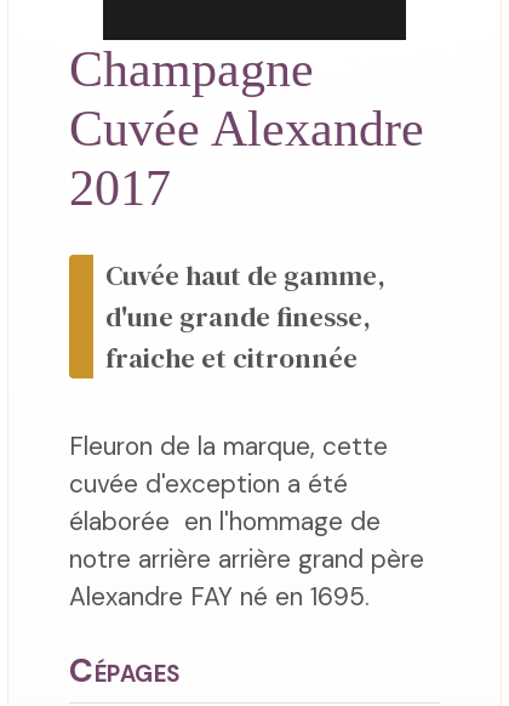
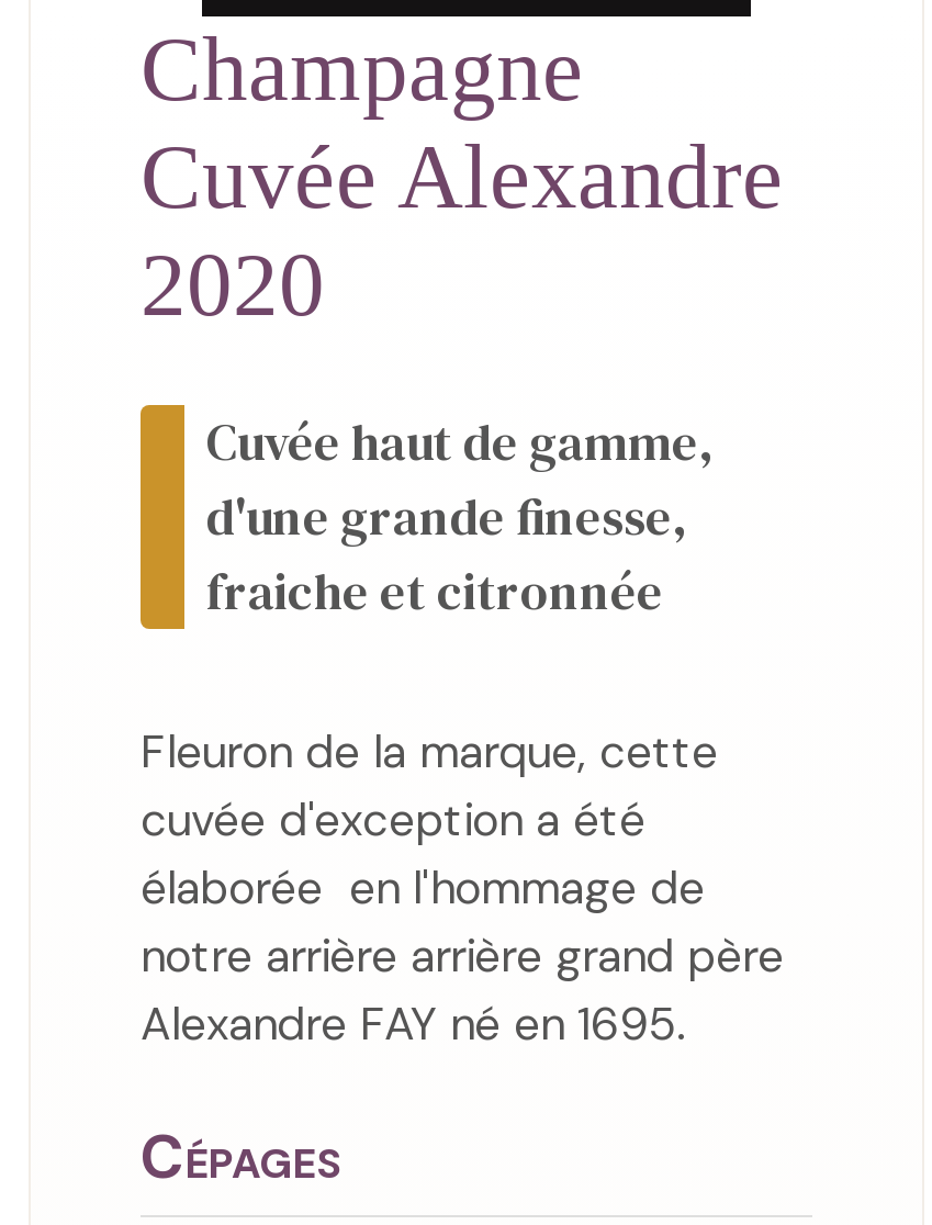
- 2017
+ 2020
